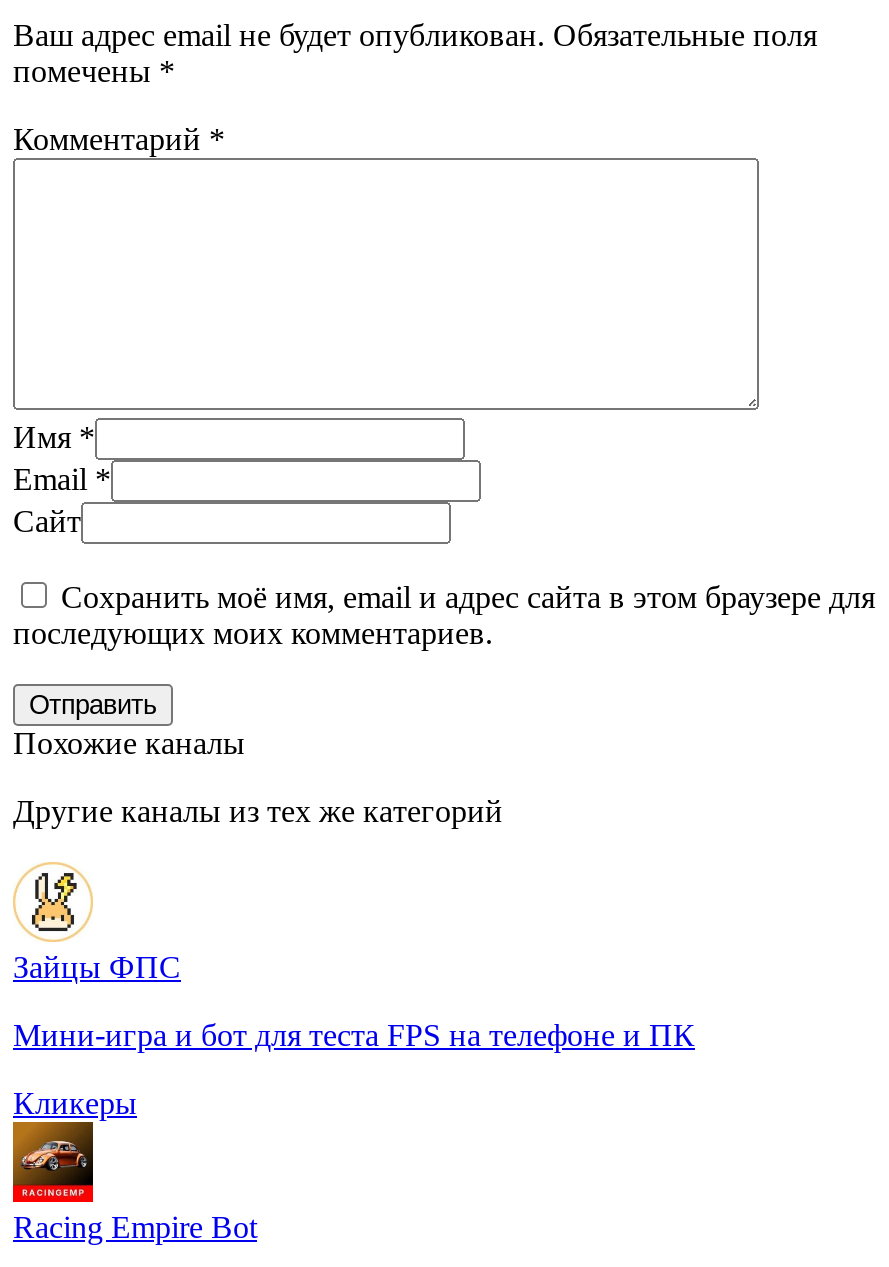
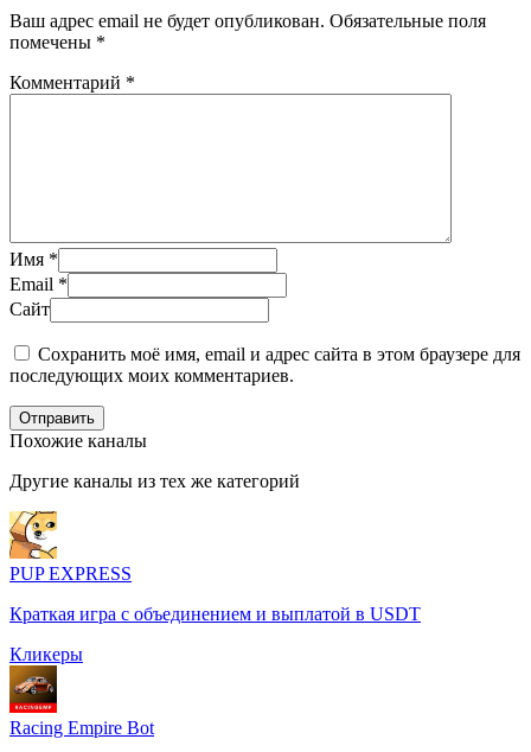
- [image]
- Зайцы ФПС
+ [image]
+ PUP EXPRESS

- Мини-игра и бот для теста FPS на телефоне и ПК
+ Краткая игра с объединением и выплатой в USDT
